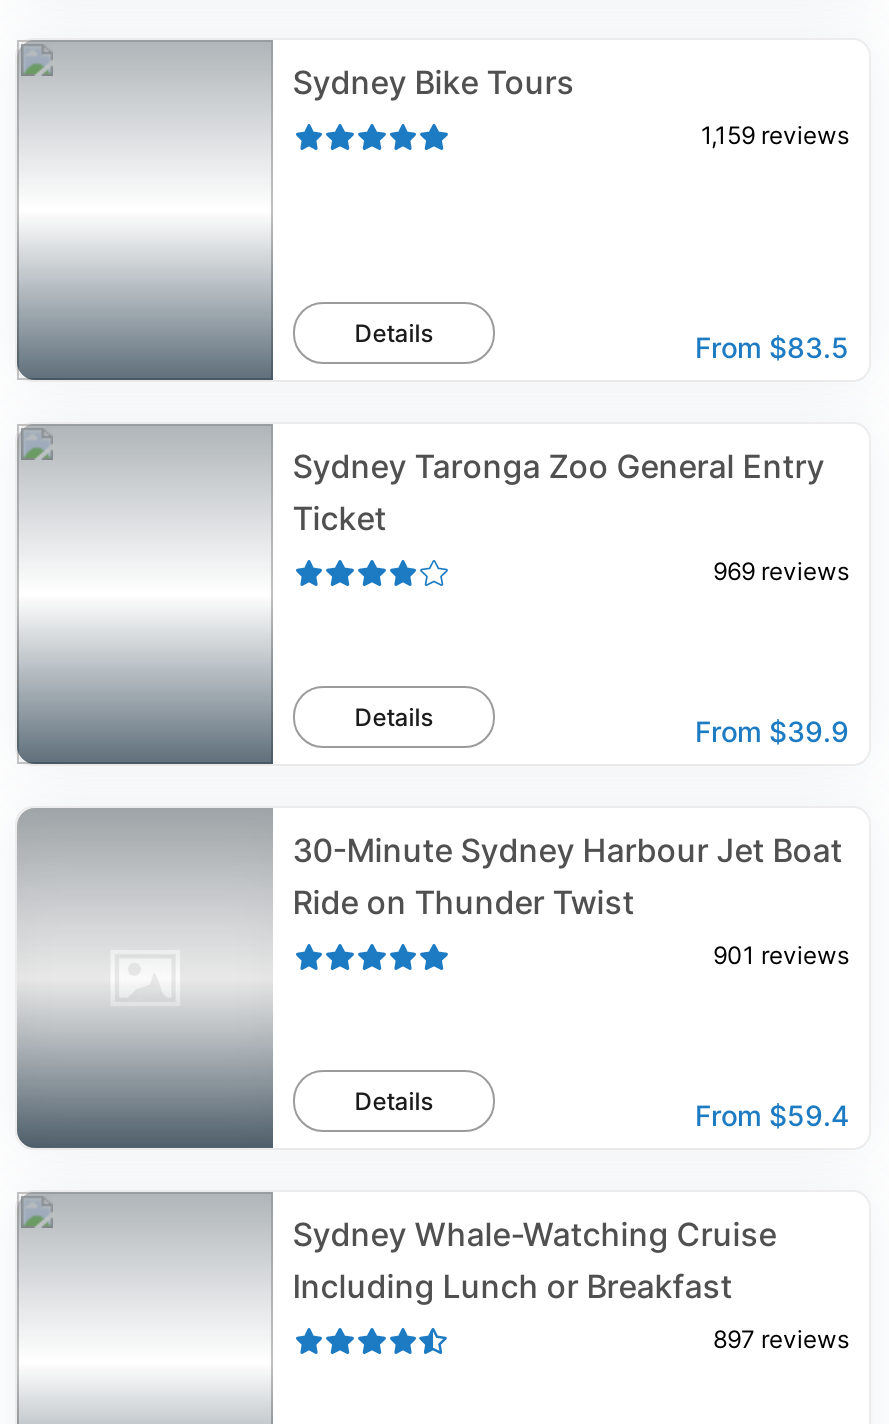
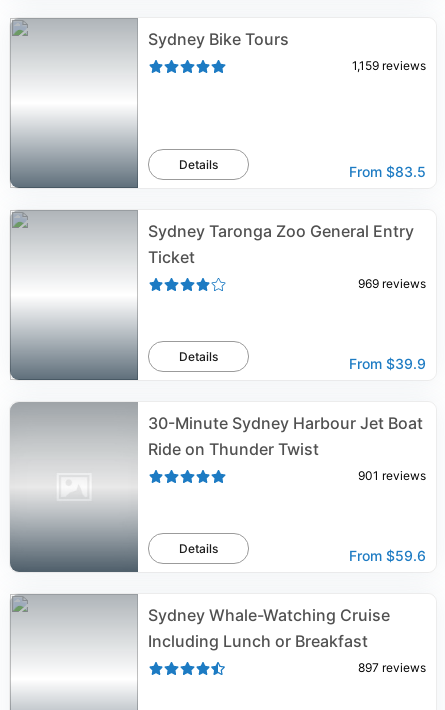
- From $59.4
+ From $59.6
